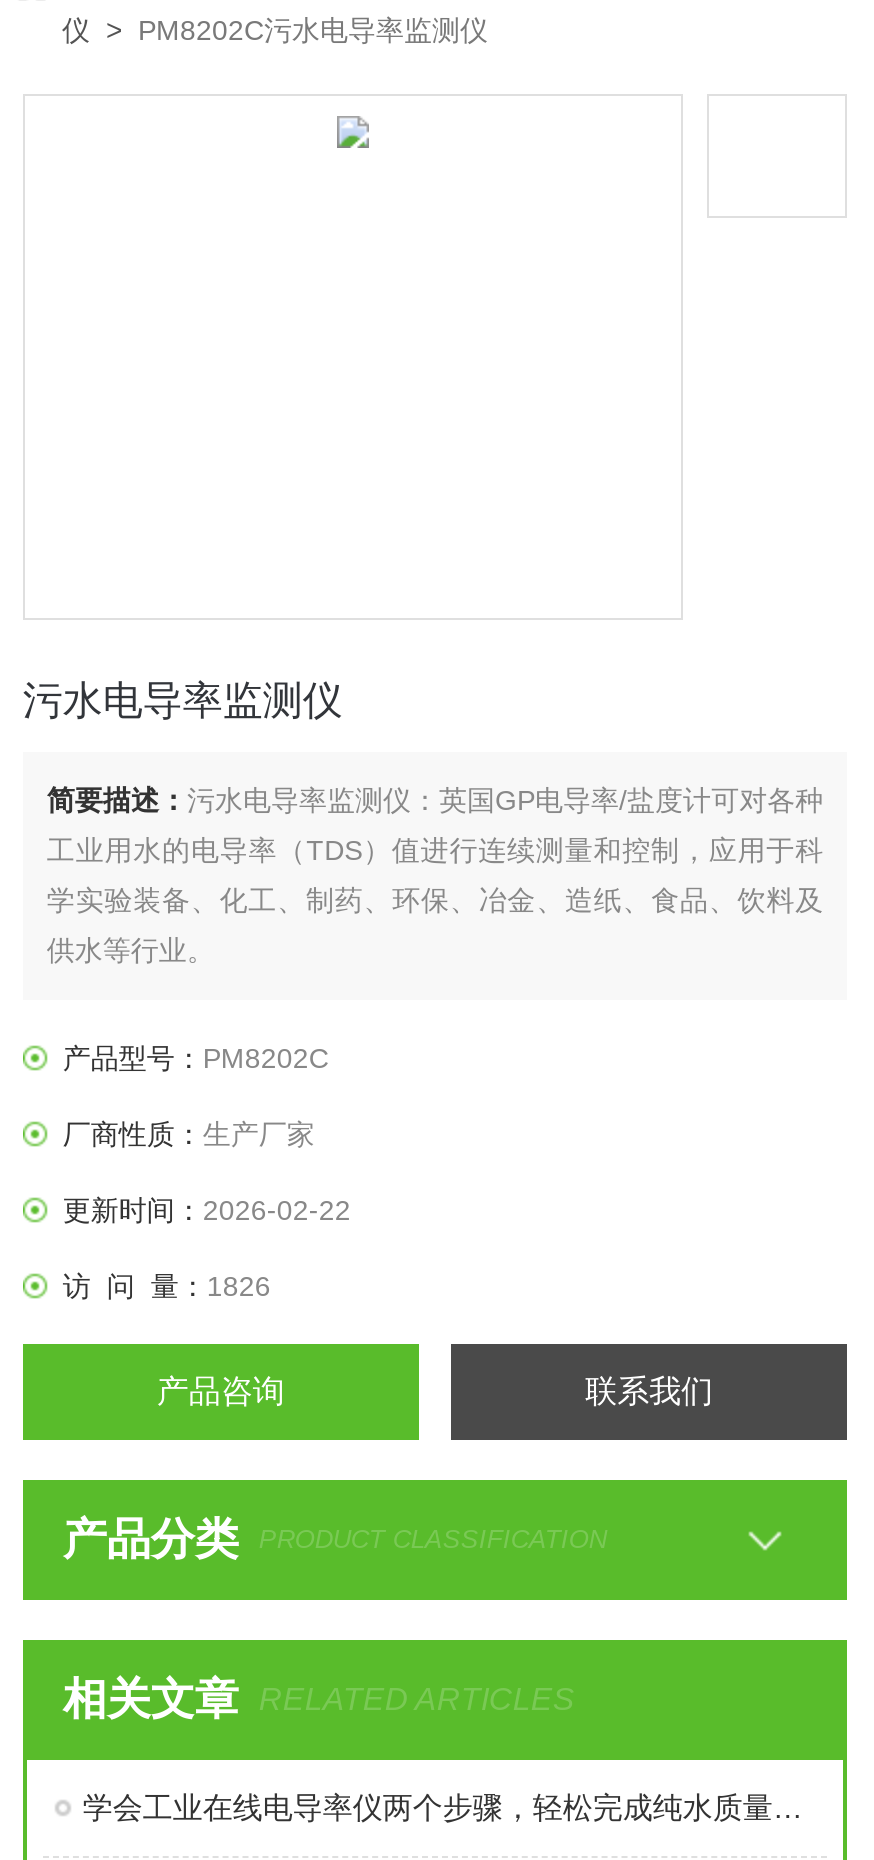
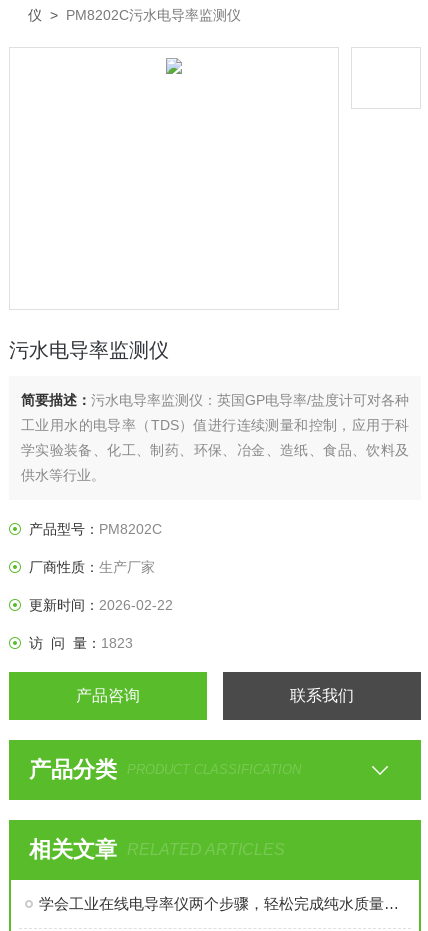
- 访 问 量：1826
+ 访 问 量：1823
